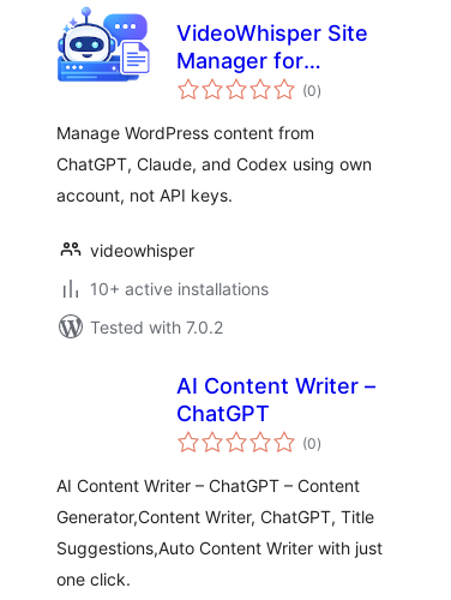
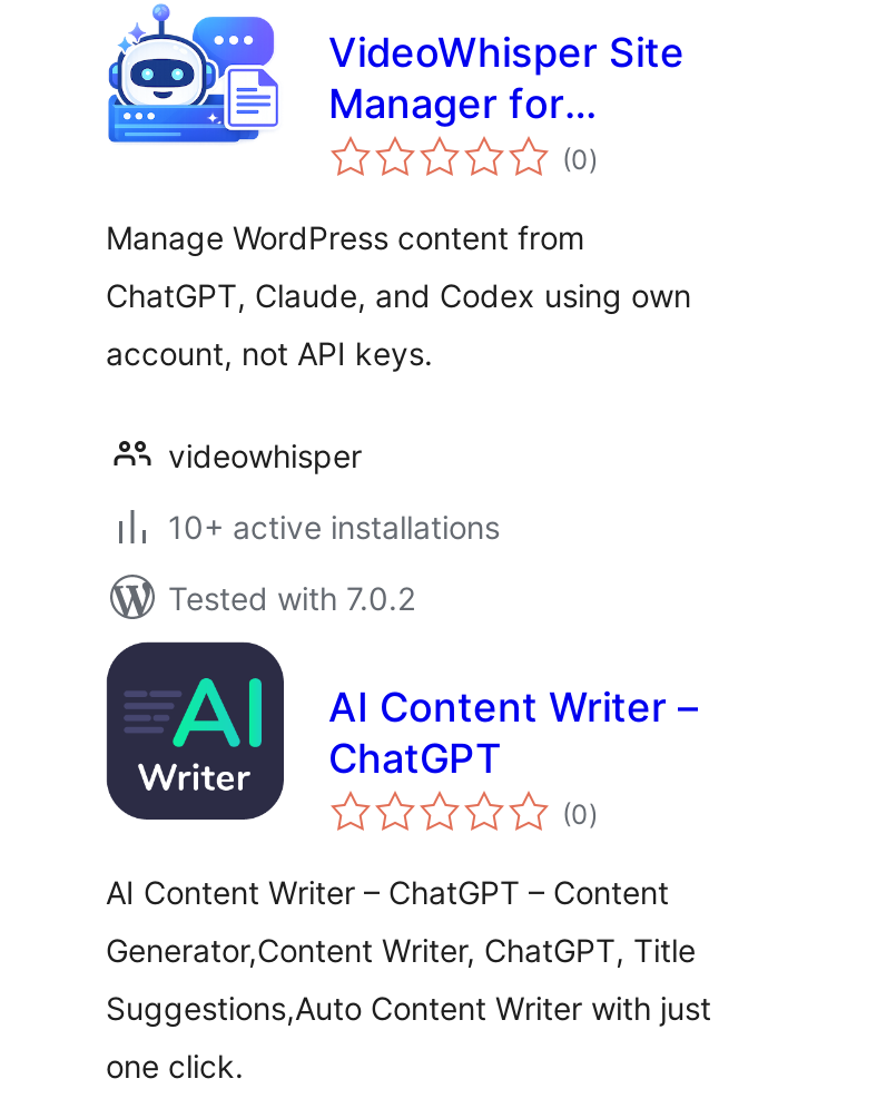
+ [image]
